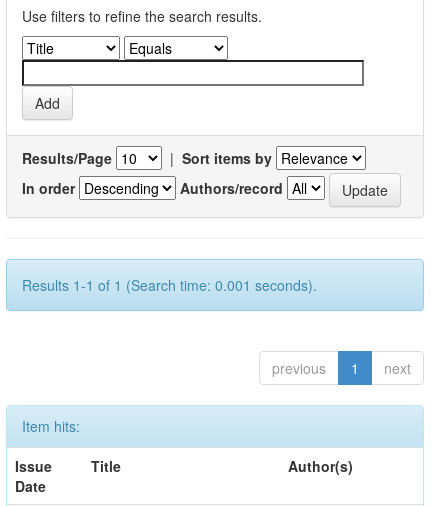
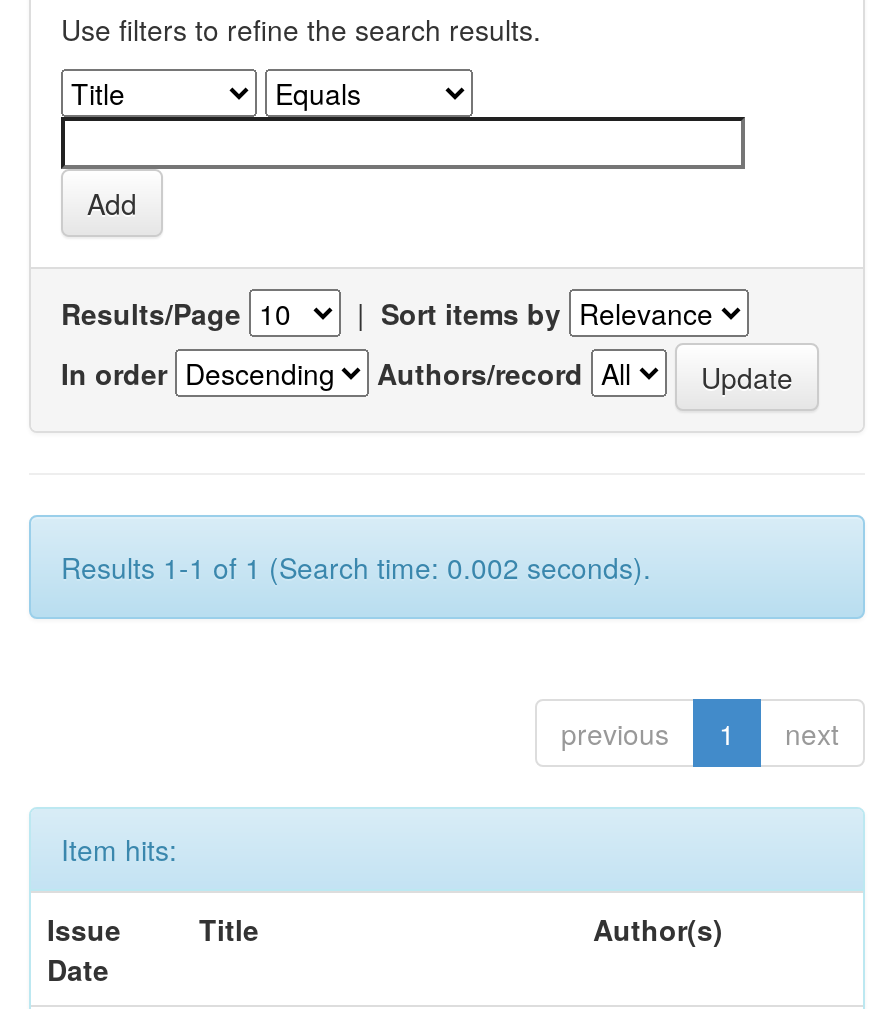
- Results 1-1 of 1 (Search time: 0.001 seconds).
+ Results 1-1 of 1 (Search time: 0.002 seconds).
